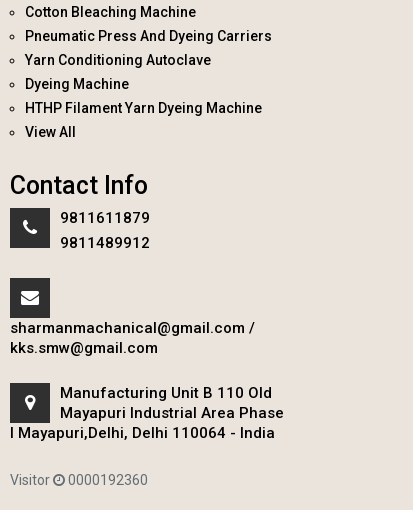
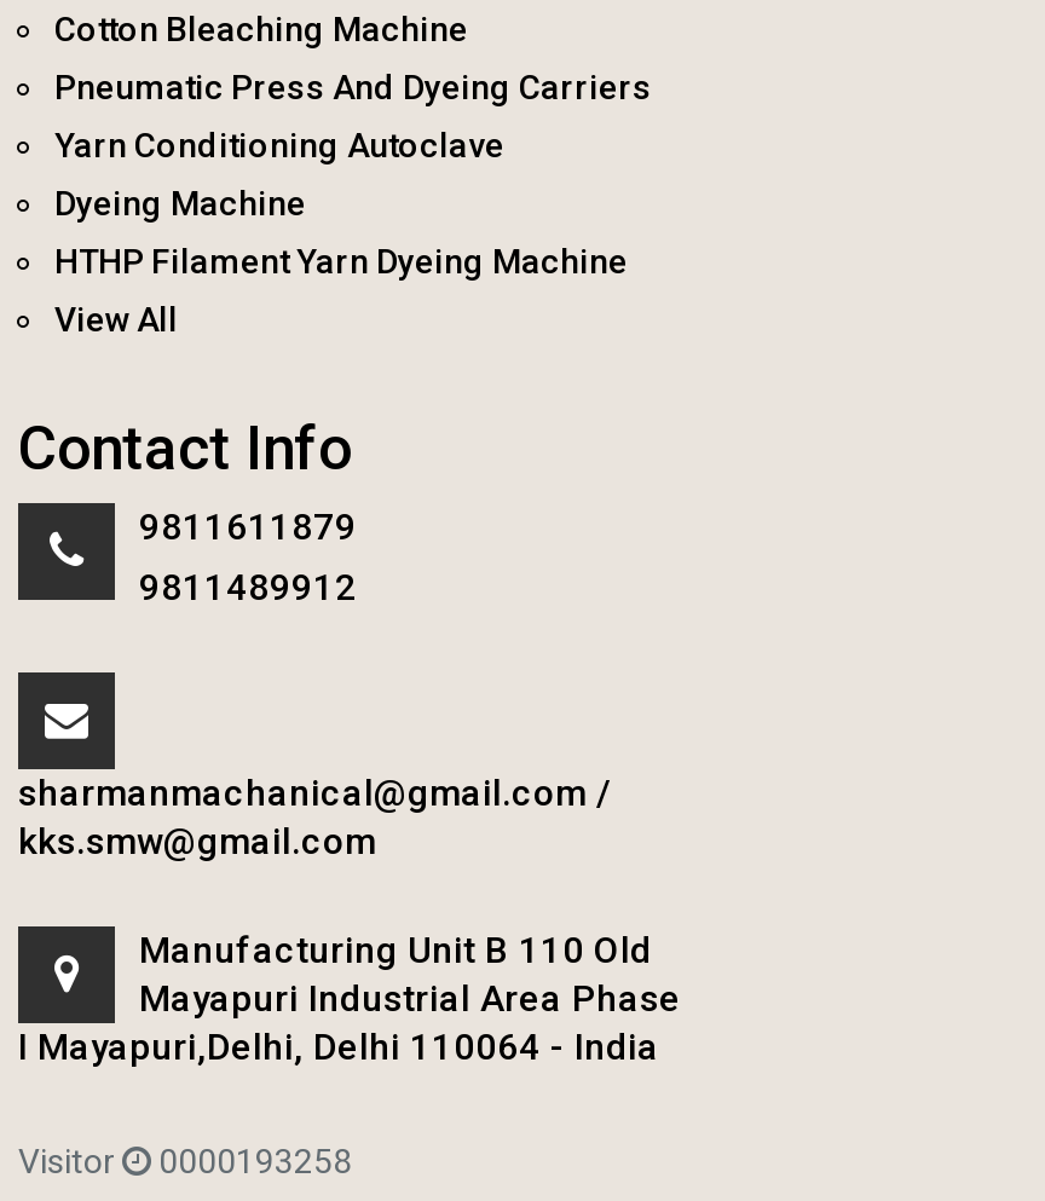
- Visitor 0000192360
+ Visitor 0000193258
